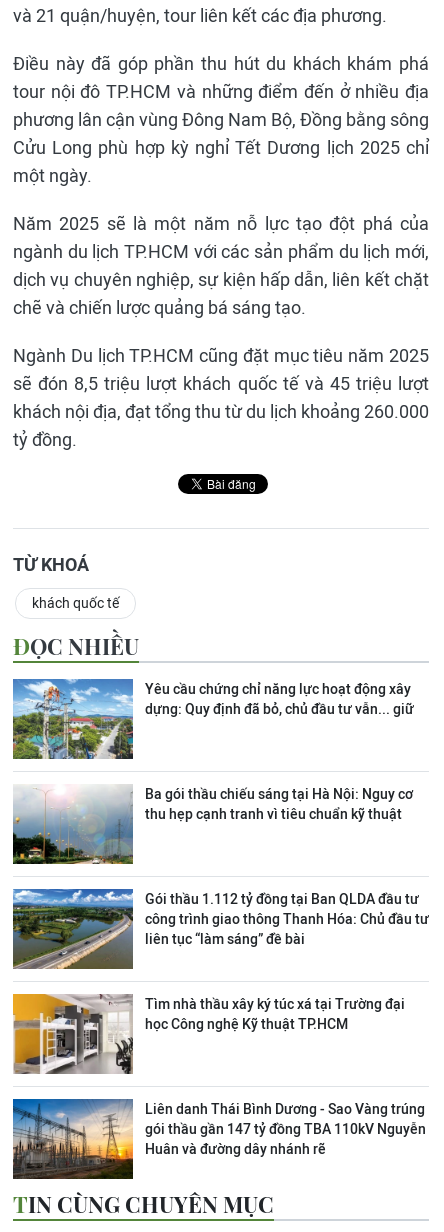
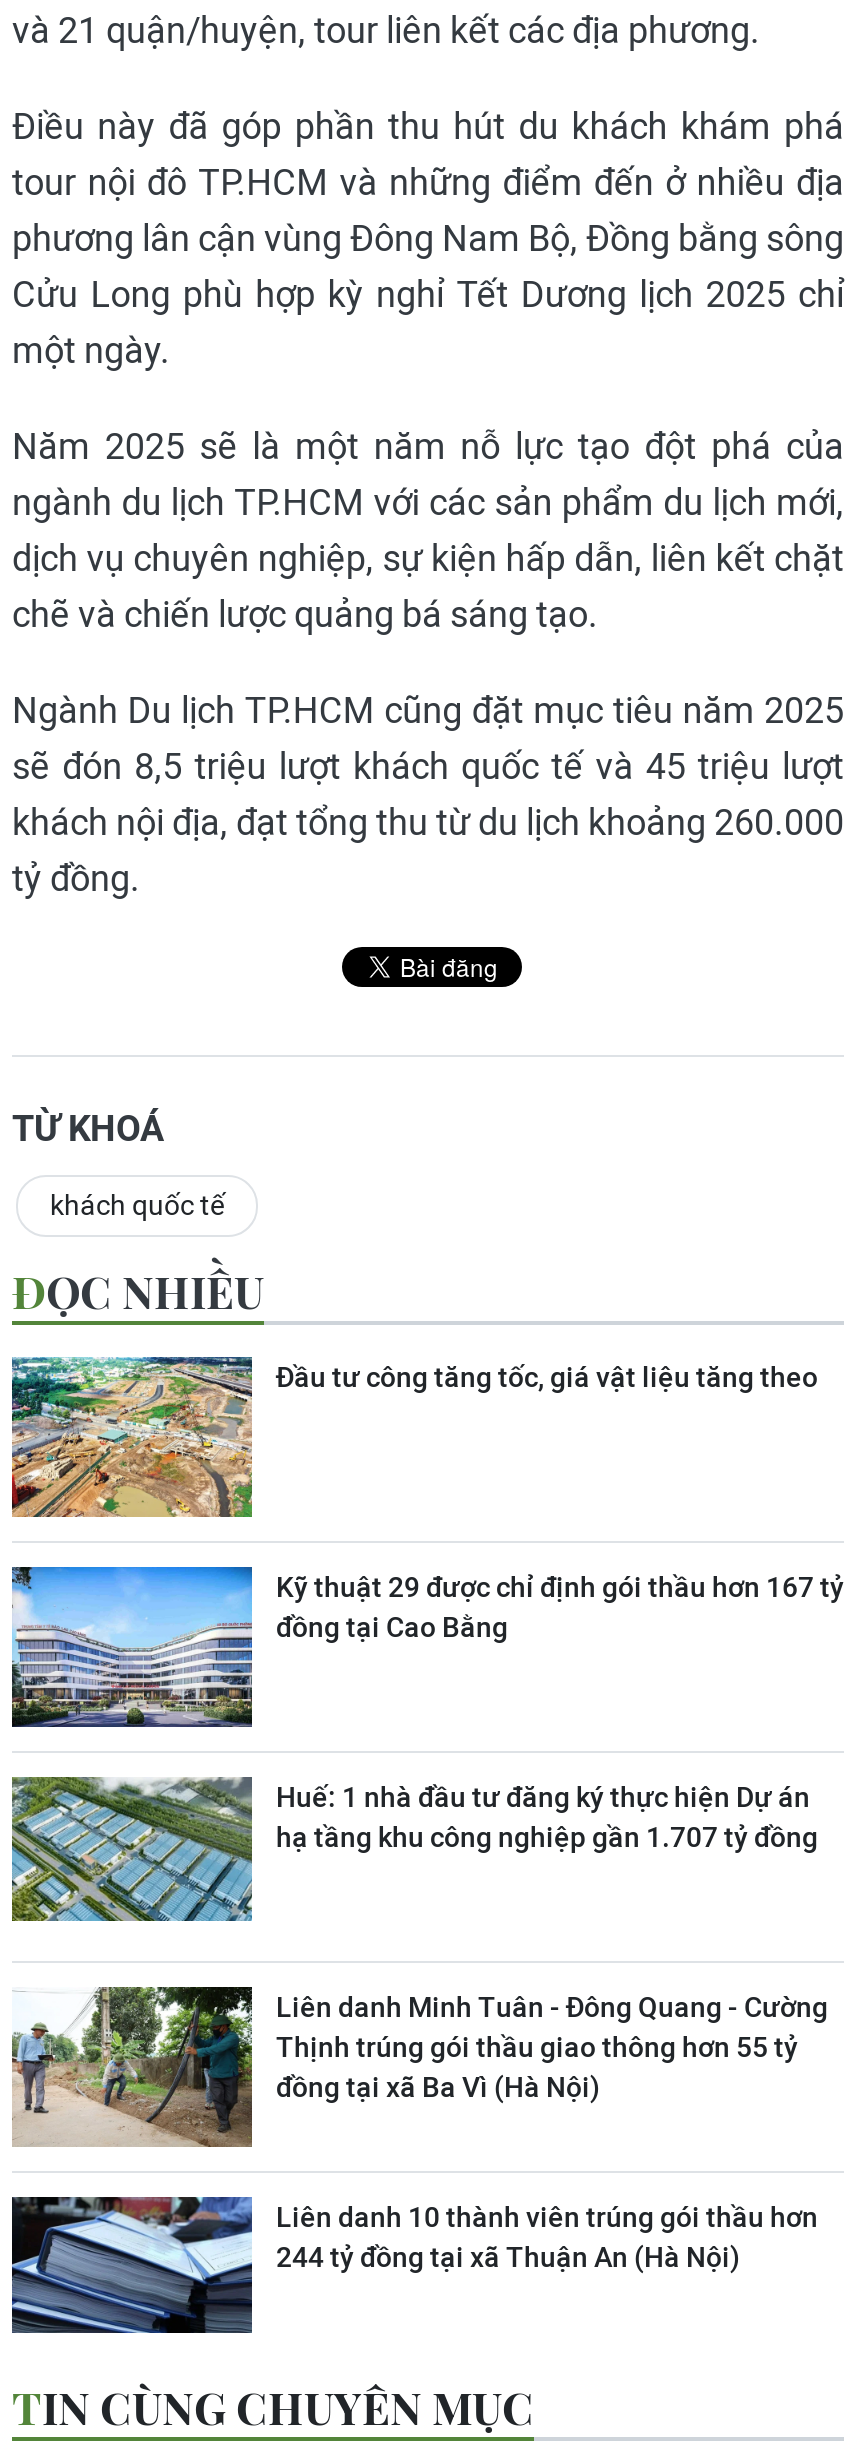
- [image]
- Yêu cầu chứng chỉ năng lực hoạt động xây
- dựng: Quy định đã bỏ, chủ đầu tư vẫn... giữ
+ [image]
+ Đầu tư công tăng tốc, giá vật liệu tăng theo

- [image]
- Ba gói thầu chiếu sáng tại Hà Nội: Nguy cơ
- thu hẹp cạnh tranh vì tiêu chuẩn kỹ thuật
+ [image]
+ Kỹ thuật 29 được chỉ định gói thầu hơn 167 tỷ
+ đồng tại Cao Bằng

- [image]
- Gói thầu 1.112 tỷ đồng tại Ban QLDA đầu tư
- công trình giao thông Thanh Hóa: Chủ đầu tư
- liên tục “làm sáng” đề bài
+ [image]
+ Huế: 1 nhà đầu tư đăng ký thực hiện Dự án
+ hạ tầng khu công nghiệp gần 1.707 tỷ đồng

- [image]
- Tìm nhà thầu xây ký túc xá tại Trường đại
- học Công nghệ Kỹ thuật TP.HCM
+ [image]
+ Liên danh Minh Tuân - Đông Quang - Cường
+ Thịnh trúng gói thầu giao thông hơn 55 tỷ
+ đồng tại xã Ba Vì (Hà Nội)

- [image]
- Liên danh Thái Bình Dương - Sao Vàng trúng
- gói thầu gần 147 tỷ đồng TBA 110kV Nguyễn
- Huân và đường dây nhánh rẽ
+ [image]
+ Liên danh 10 thành viên trúng gói thầu hơn
+ 244 tỷ đồng tại xã Thuận An (Hà Nội)
